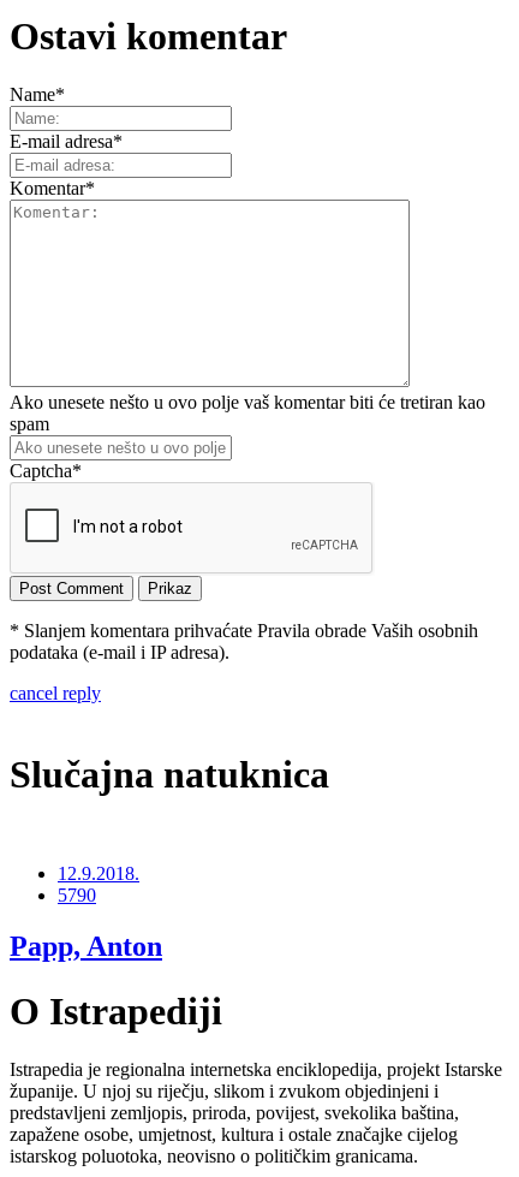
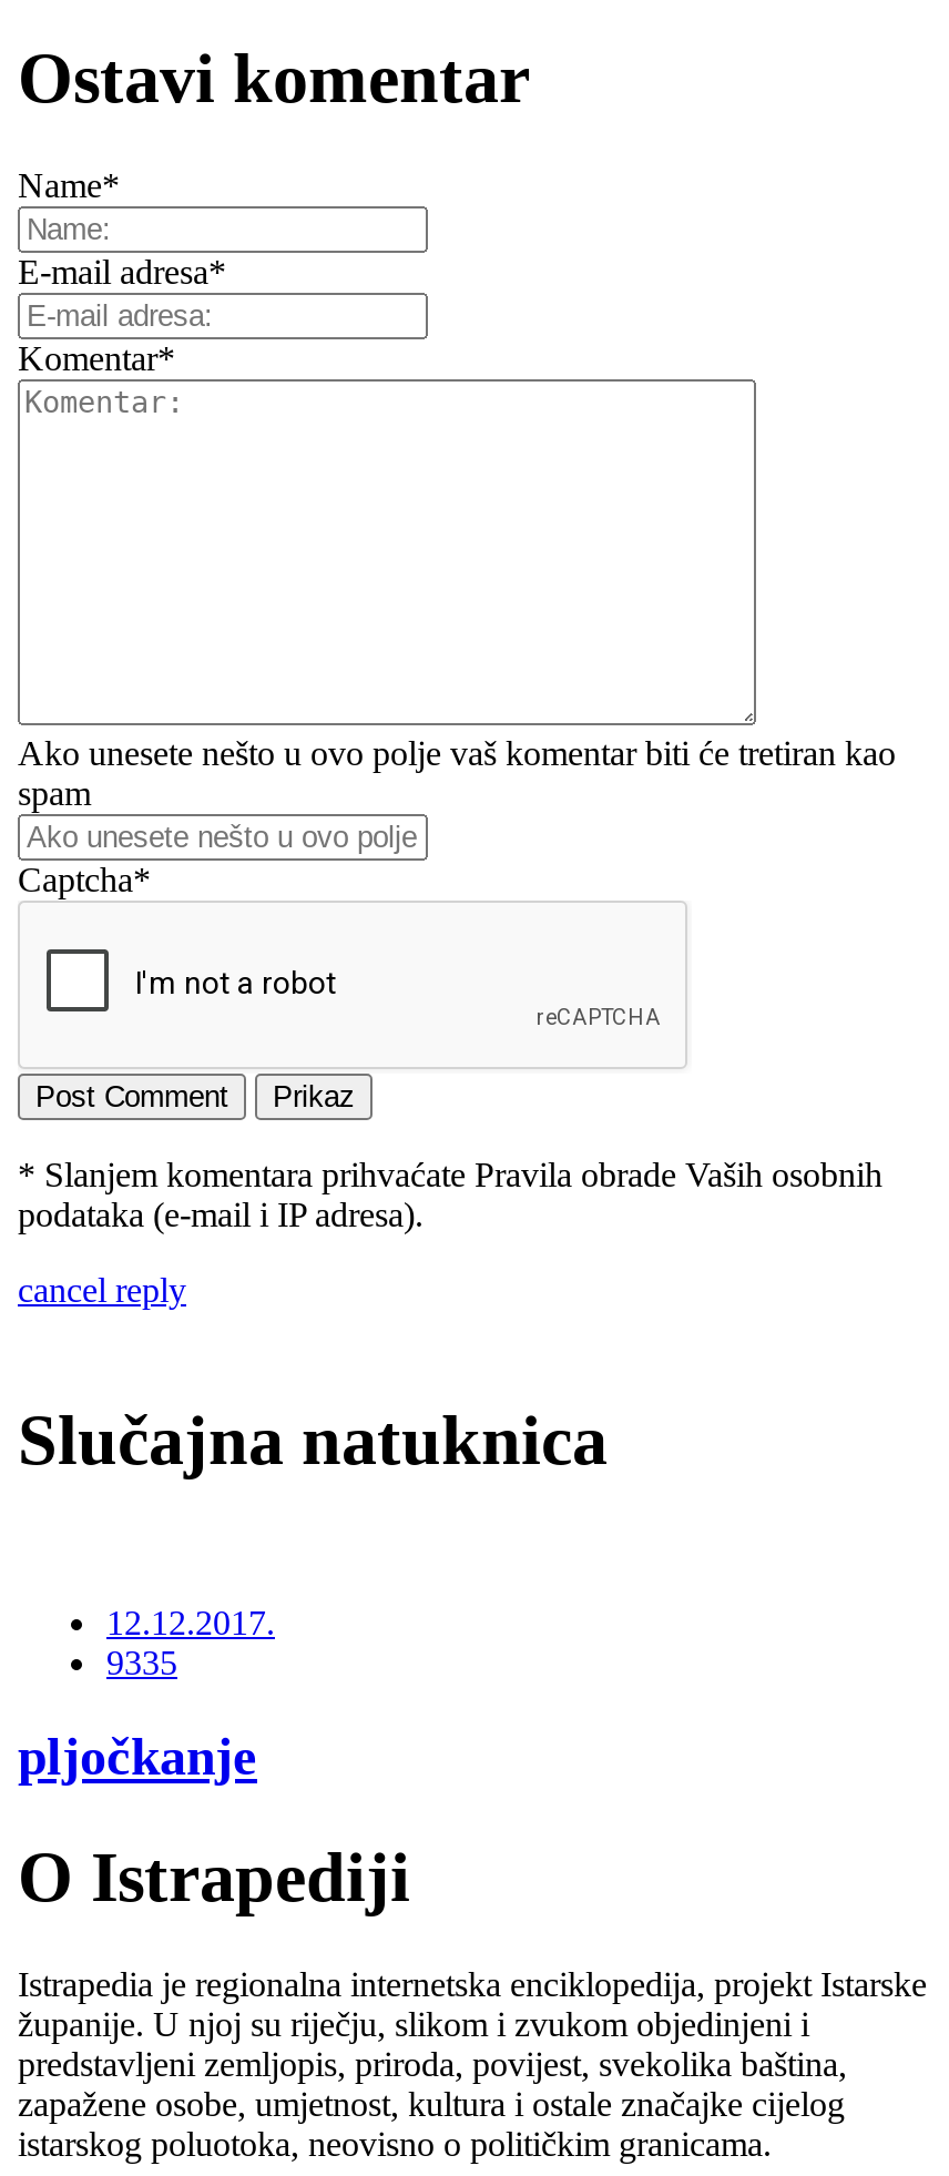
- 12.9.2018.
- 5790
+ 12.12.2017.
+ 9335

- Papp, Anton
+ pljočkanje
